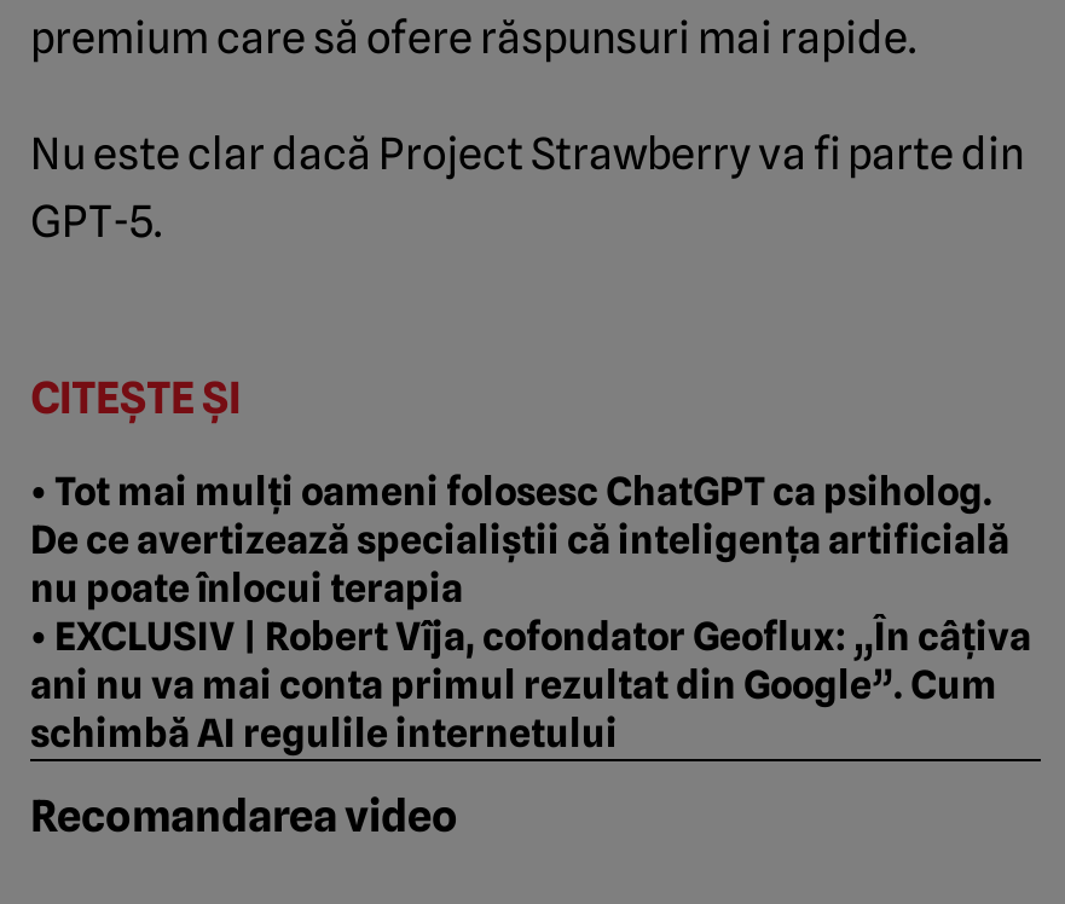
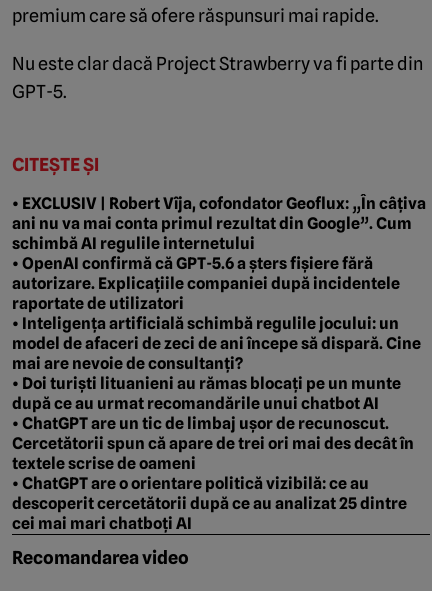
- • Tot mai mulți oameni folosesc ChatGPT ca psiholog.
- De ce avertizează specialiștii că inteligența artificială
- nu poate înlocui terapia

moved up: ani nu va mai conta primul rezultat din Google”. Cum | schimbă AI regulile internetului

+ • OpenAI confirmă că GPT-5.6 a șters fișiere fără
+ autorizare. Explicațiile companiei după incidentele
+ raportate de utilizatori
+ • Inteligența artificială schimbă regulile jocului: un
+ model de afaceri de zeci de ani începe să dispară. Cine
+ mai are nevoie de consultanți?
+ • Doi turiști lituanieni au rămas blocați pe un munte
+ după ce au urmat recomandările unui chatbot AI
+ • ChatGPT are un tic de limbaj ușor de recunoscut.
+ Cercetătorii spun că apare de trei ori mai des decât în
+ textele scrise de oameni
+ • ChatGPT are o orientare politică vizibilă: ce au
+ descoperit cercetătorii după ce au analizat 25 dintre
+ cei mai mari chatboți AI
